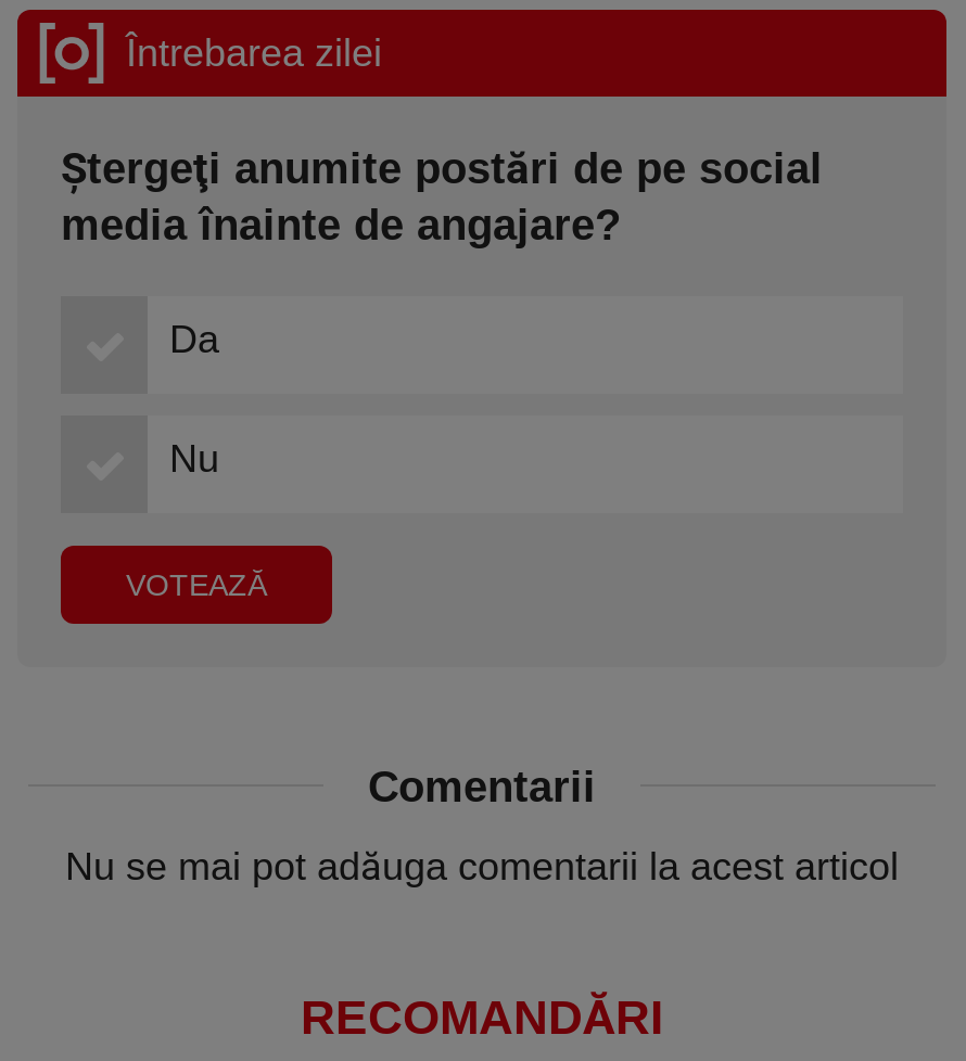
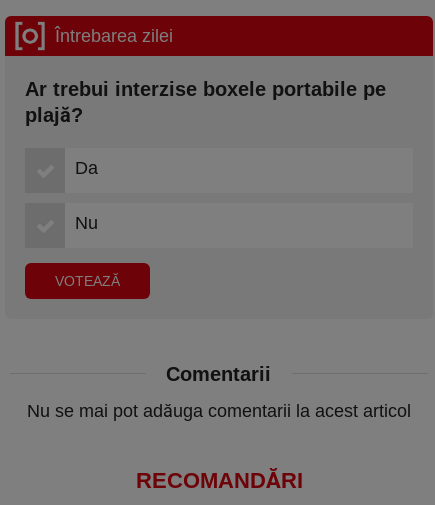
- Ştergeţi anumite postări de pe social
- media înainte de angajare?
+ Ar trebui interzise boxele portabile pe
+ plajă?
